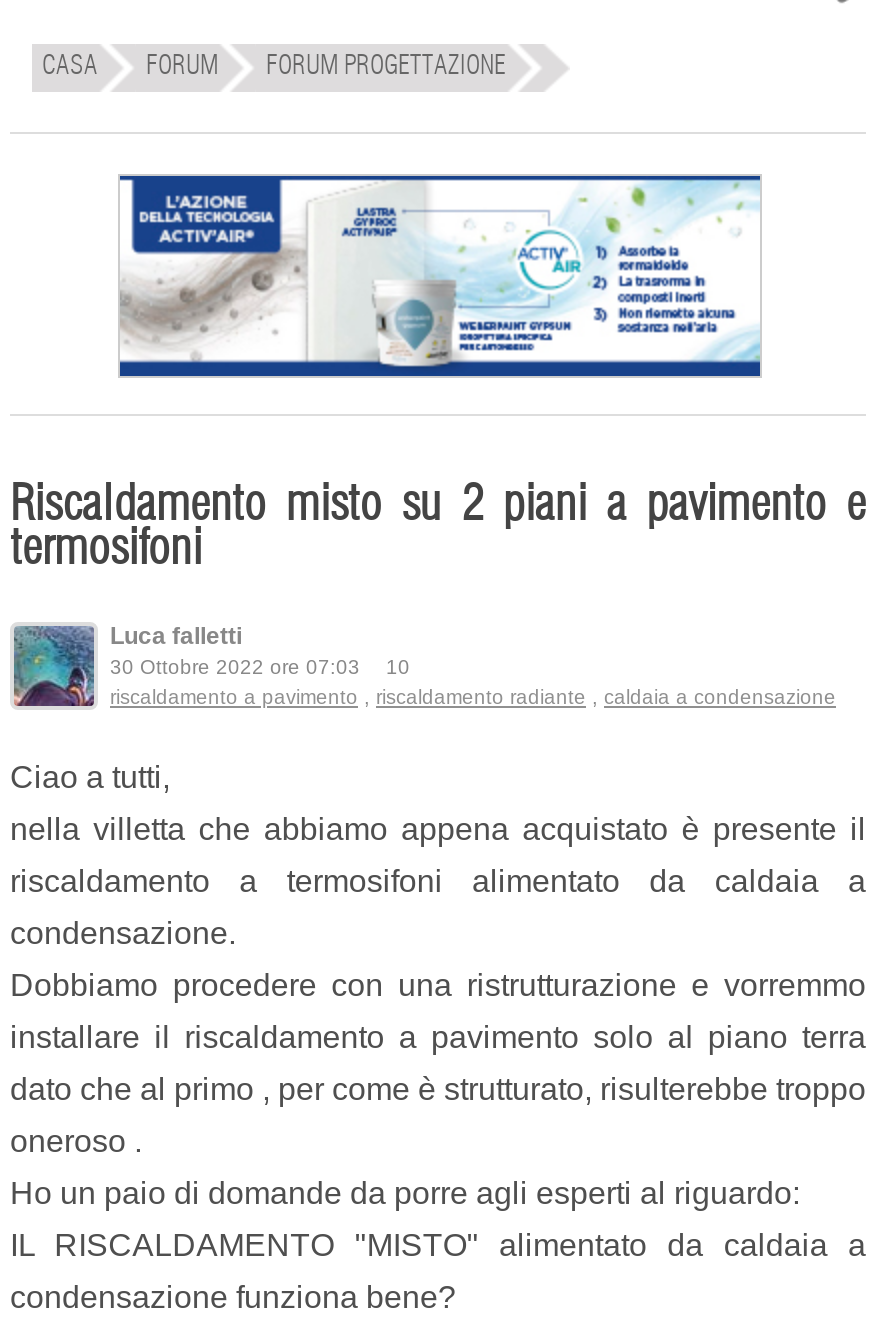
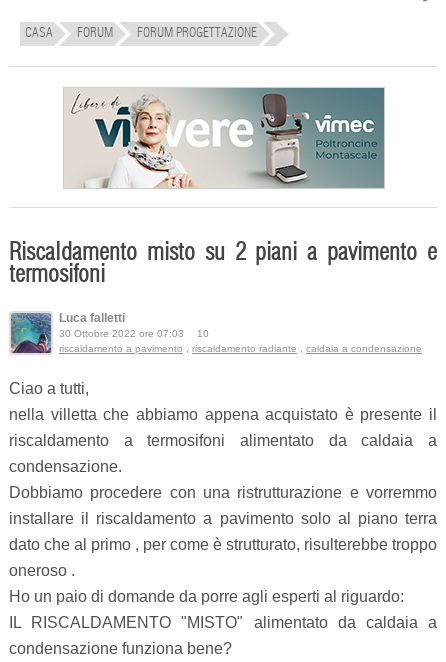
- [image]
+ [image]
